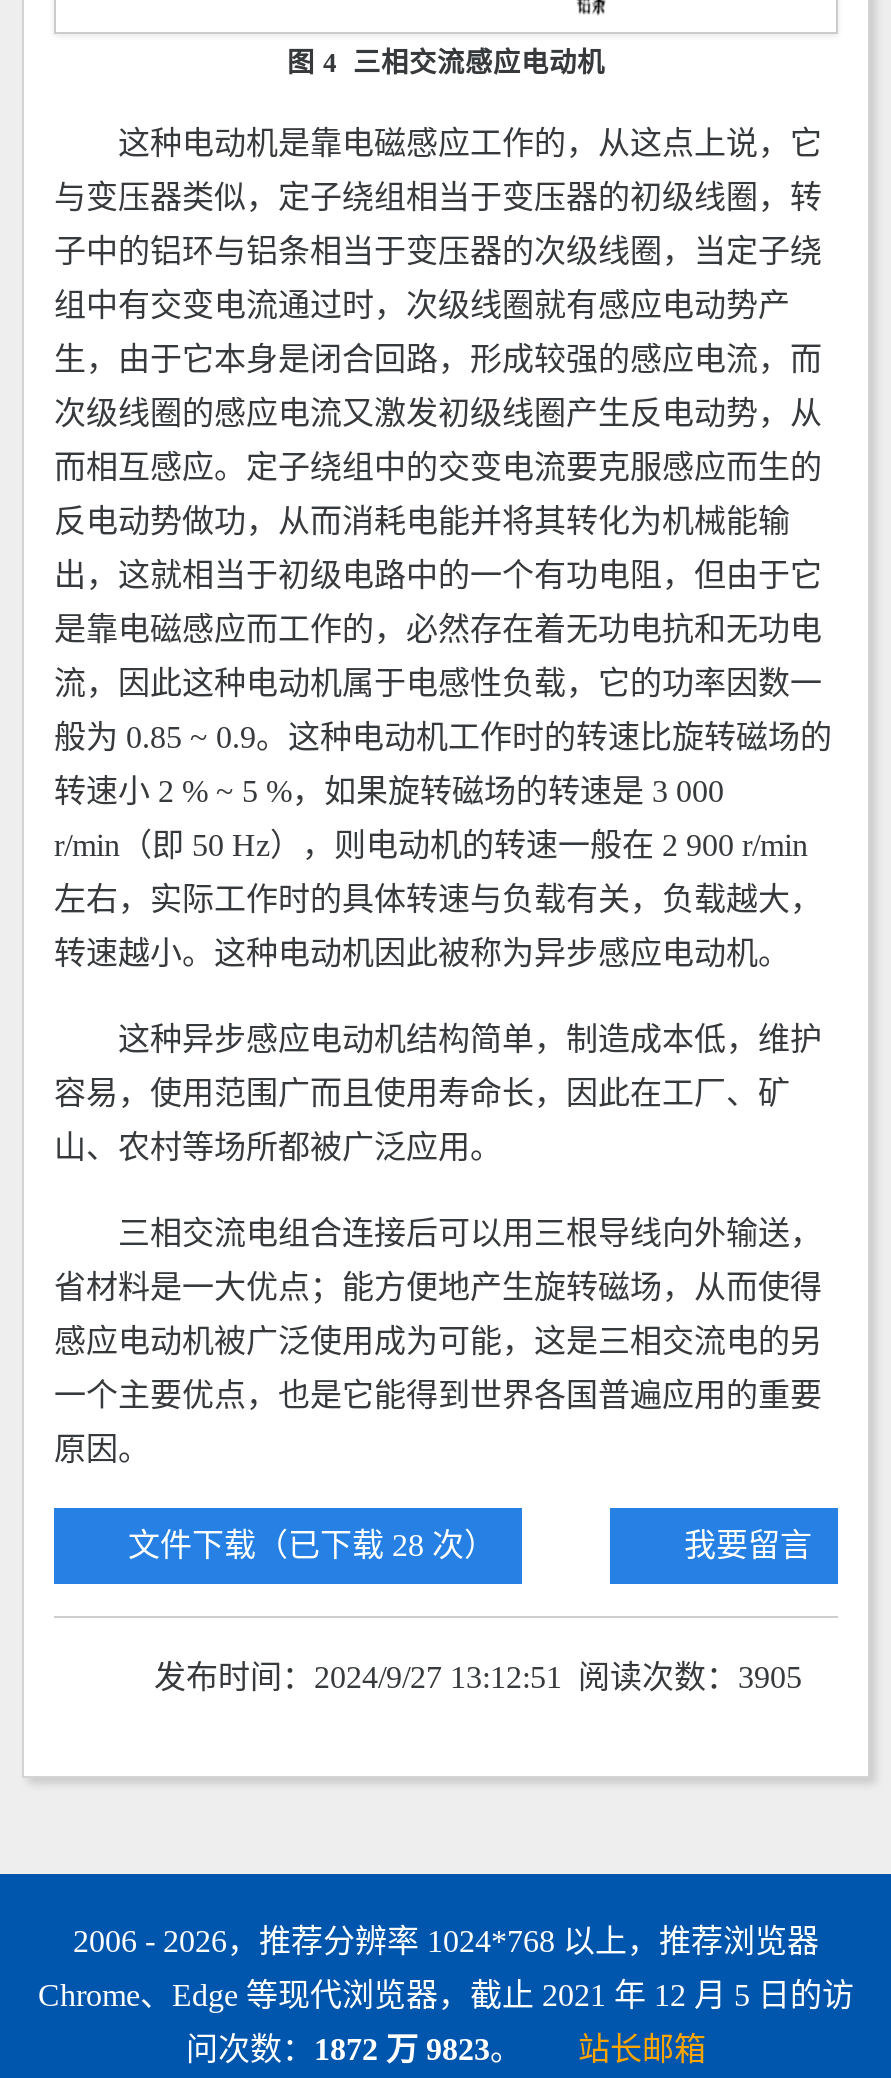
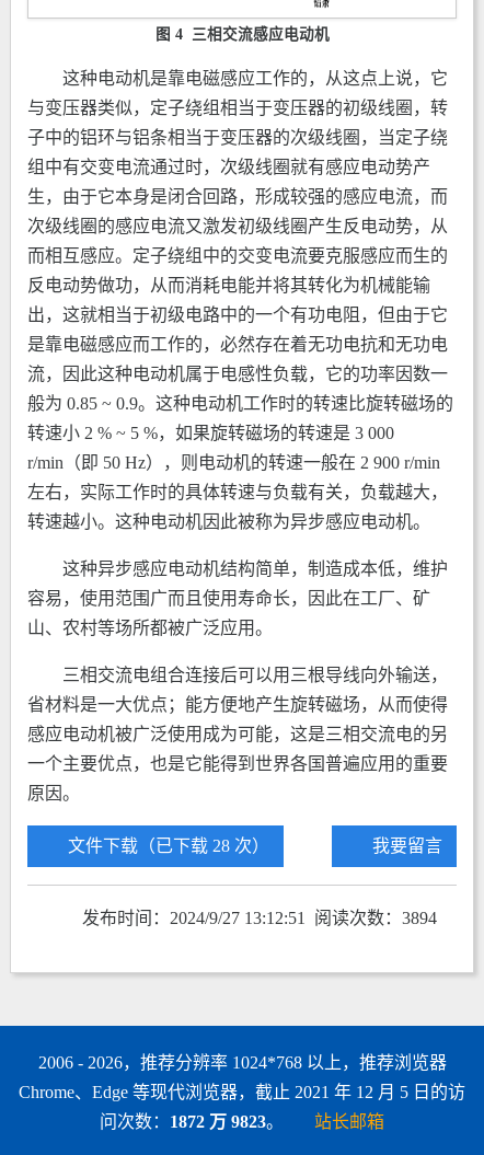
- 发布时间：2024/9/27 13:12:51 阅读次数：3905
+ 发布时间：2024/9/27 13:12:51 阅读次数：3894
